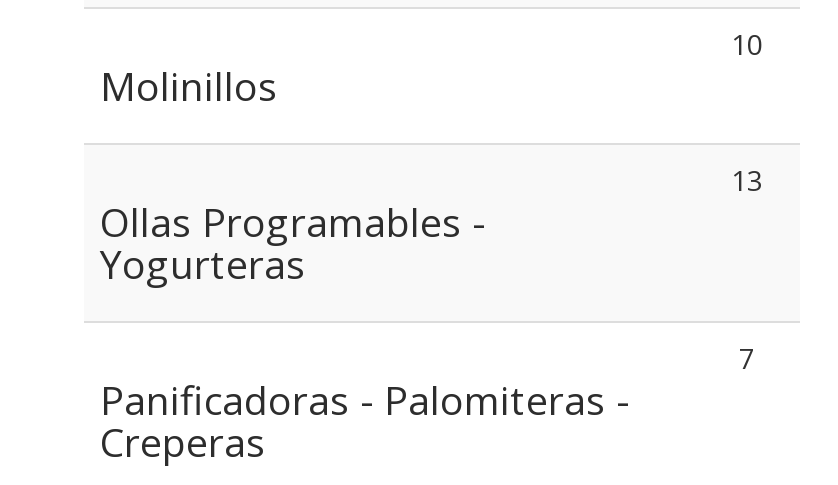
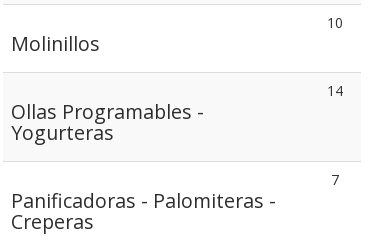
- 13
+ 14
